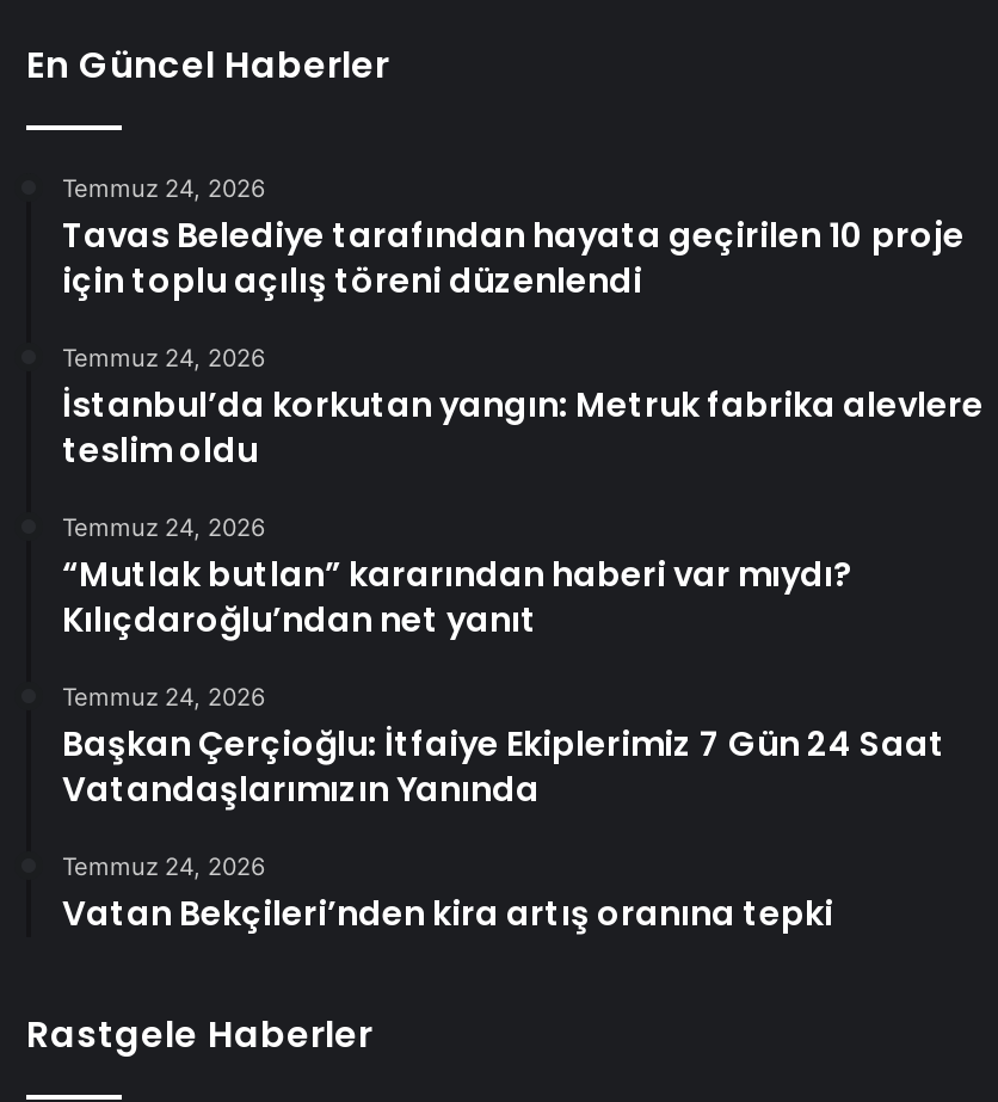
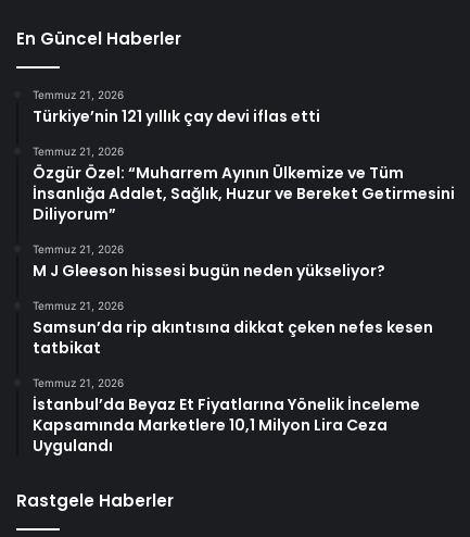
- Temmuz 24, 2026
- Tavas Belediye tarafından hayata geçirilen 10 proje
- için toplu açılış töreni düzenlendi
+ Temmuz 21, 2026
+ Türkiye’nin 121 yıllık çay devi iflas etti

- Temmuz 24, 2026
- İstanbul’da korkutan yangın: Metruk fabrika alevlere
- teslim oldu
+ Temmuz 21, 2026
+ Özgür Özel: “Muharrem Ayının Ülkemize ve Tüm
+ İnsanlığa Adalet, Sağlık, Huzur ve Bereket Getirmesini
+ Diliyorum”

- Temmuz 24, 2026
- “Mutlak butlan” kararından haberi var mıydı?
- Kılıçdaroğlu’ndan net yanıt
+ Temmuz 21, 2026
+ M J Gleeson hissesi bugün neden yükseliyor?

- Temmuz 24, 2026
- Başkan Çerçioğlu: İtfaiye Ekiplerimiz 7 Gün 24 Saat
- Vatandaşlarımızın Yanında
+ Temmuz 21, 2026
+ Samsun’da rip akıntısına dikkat çeken nefes kesen
+ tatbikat

- Temmuz 24, 2026
- Vatan Bekçileri’nden kira artış oranına tepki
+ Temmuz 21, 2026
+ İstanbul’da Beyaz Et Fiyatlarına Yönelik İnceleme
+ Kapsamında Marketlere 10,1 Milyon Lira Ceza
+ Uygulandı
